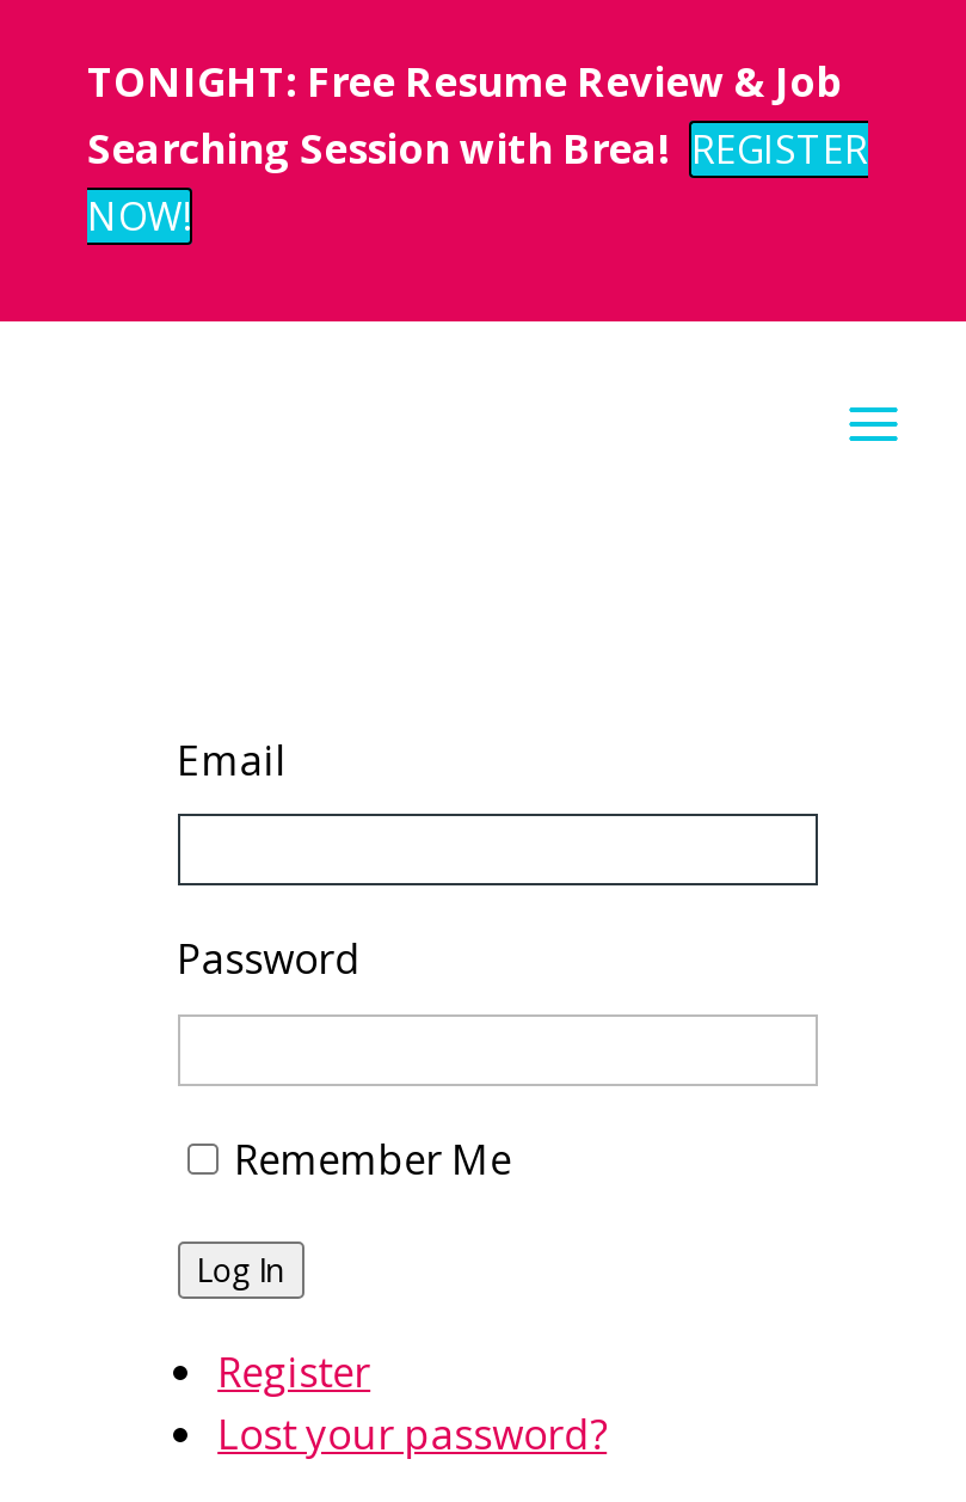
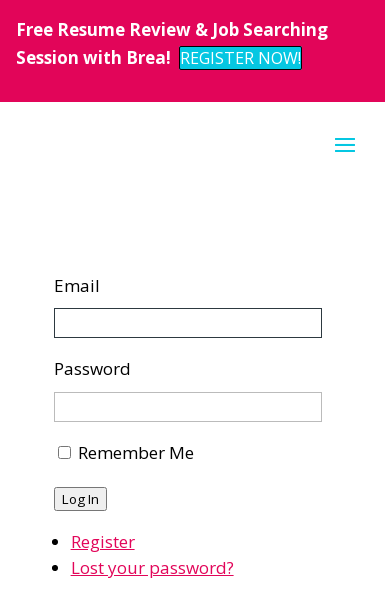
- TONIGHT: Free Resume Review & Job
- Searching Session with Brea! REGISTER
- NOW!
+ Free Resume Review & Job Searching
+ Session with Brea! REGISTER NOW!
